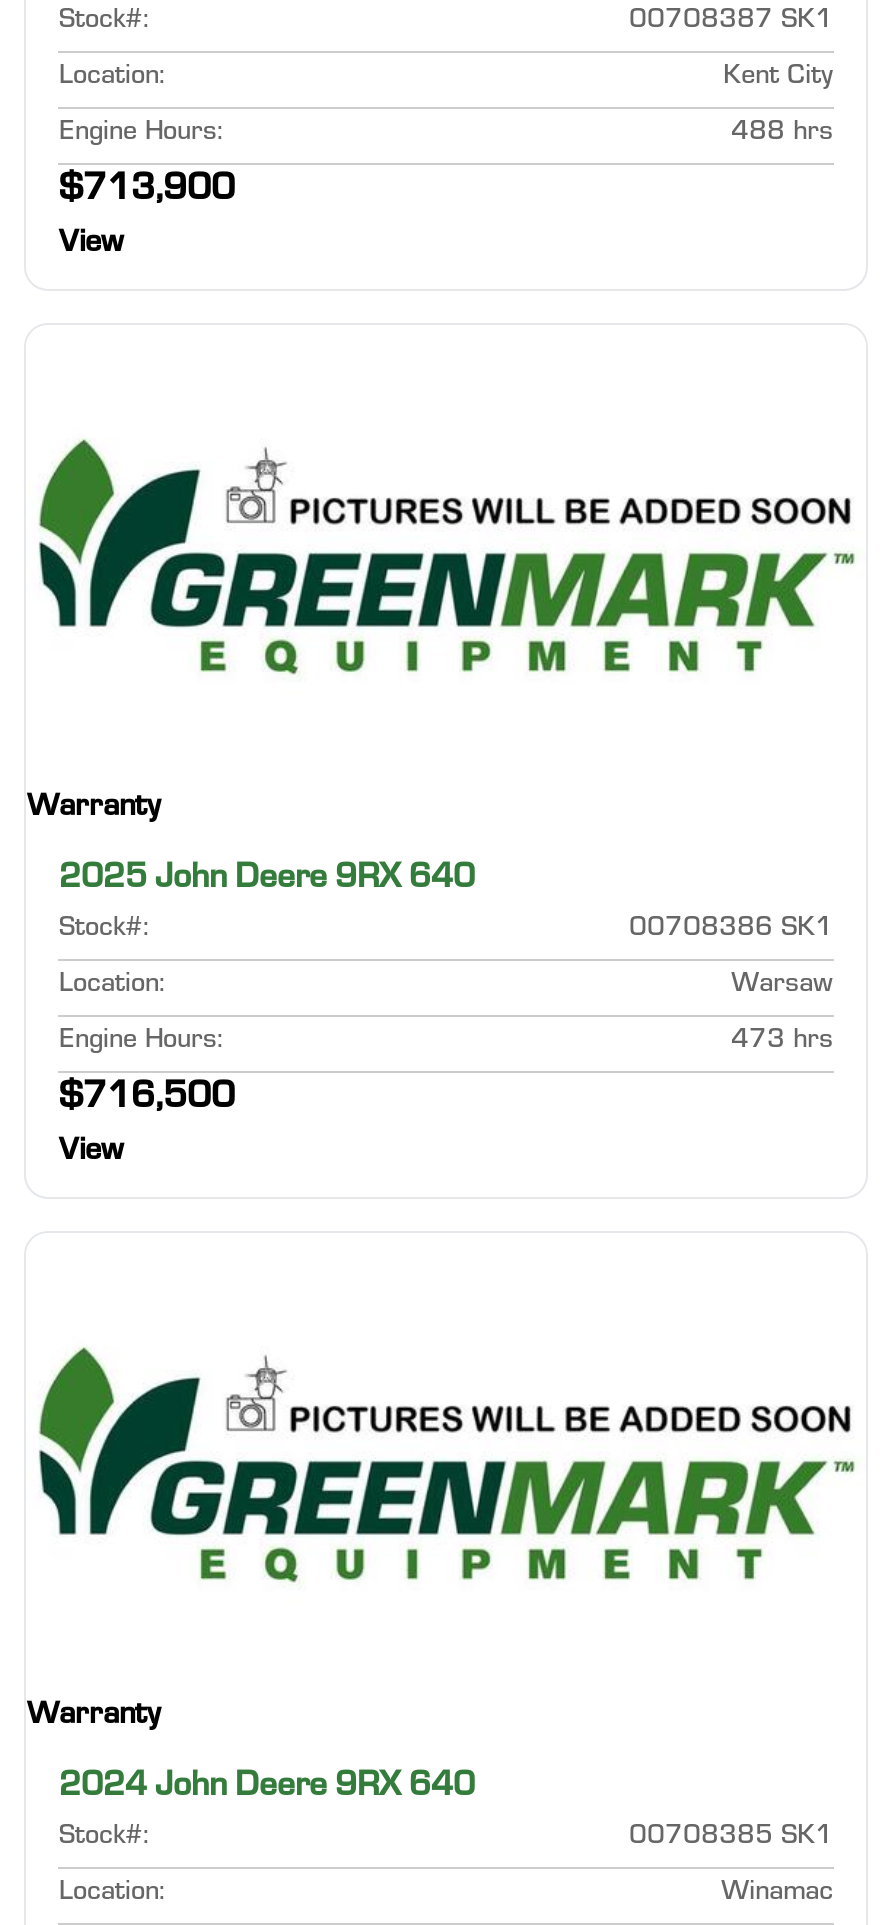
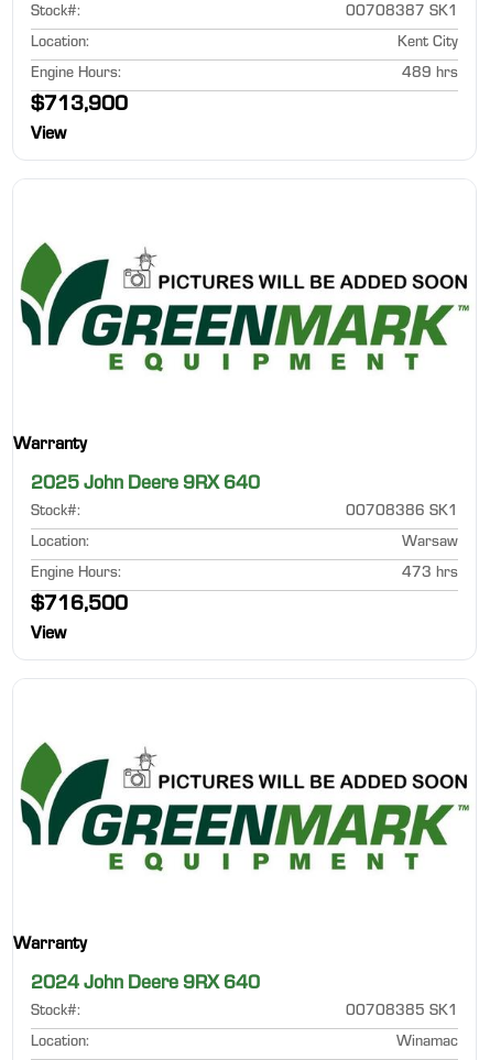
- 488 hrs
+ 489 hrs
